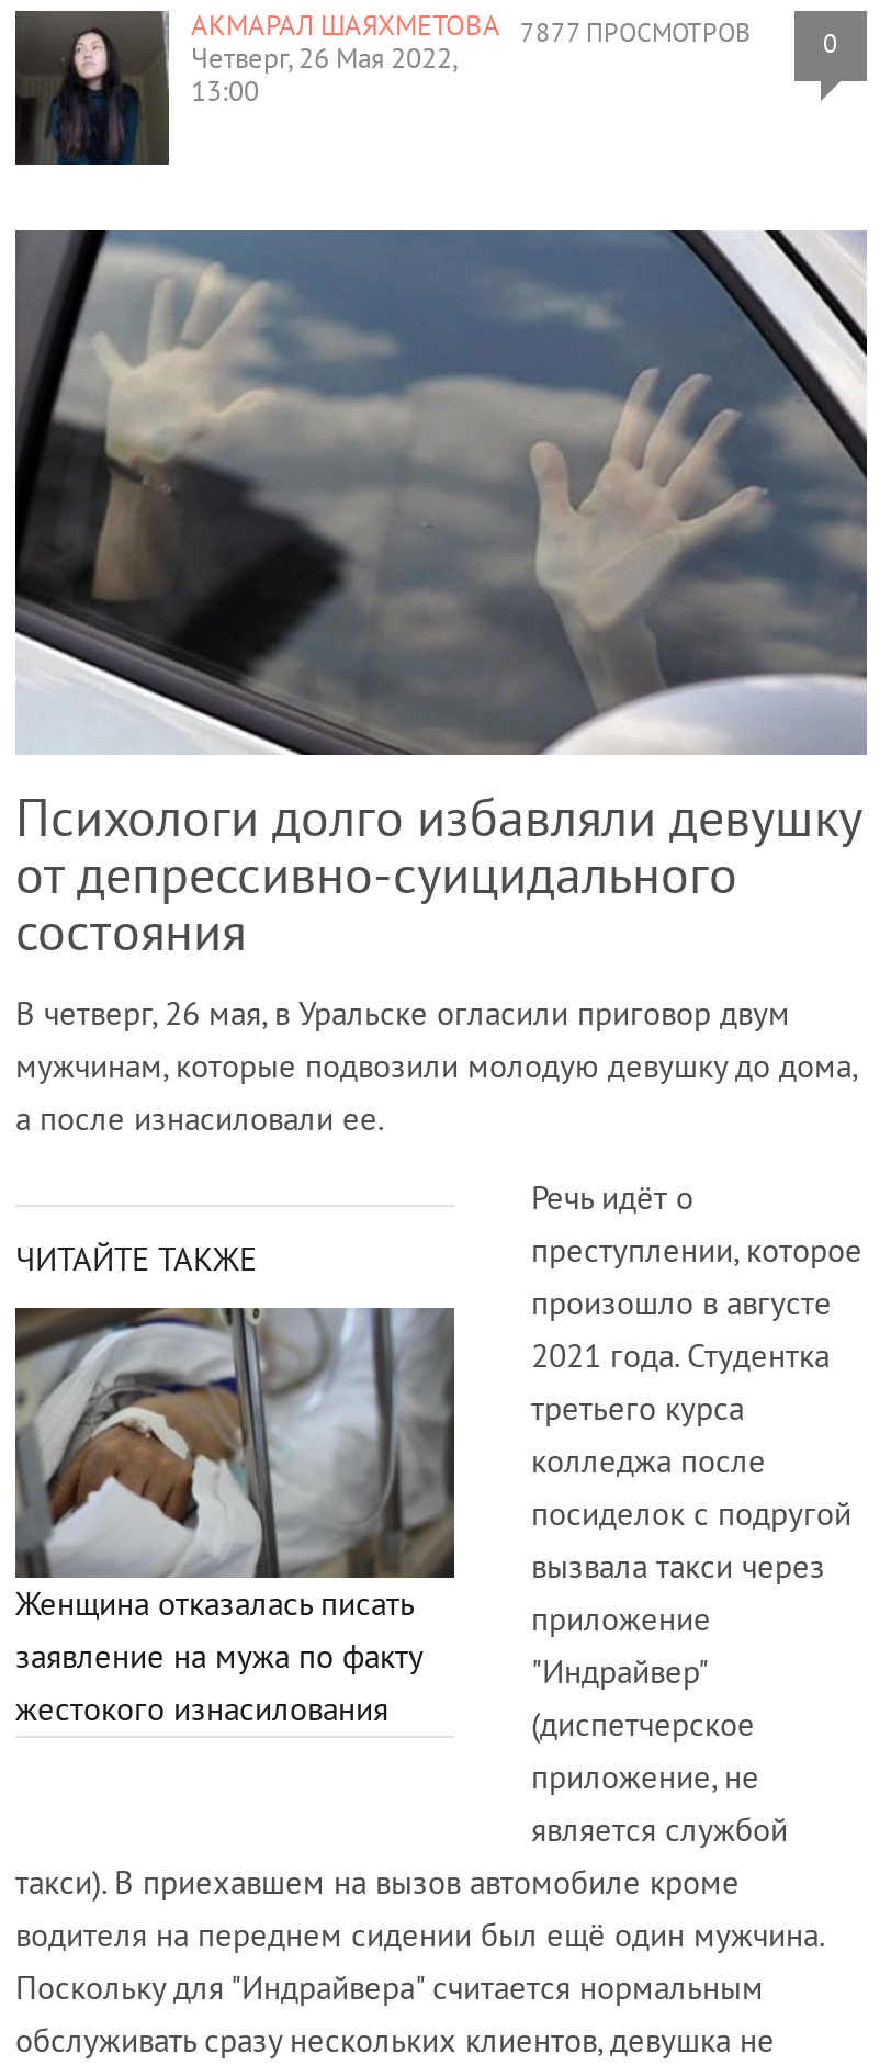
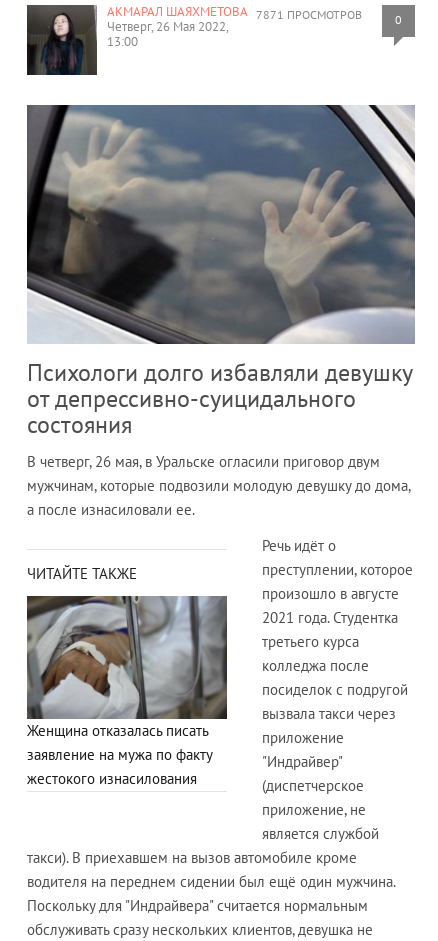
- АКМАРАЛ ШАЯХМЕТОВА 7877 ПРОСМОТРОВ
+ АКМАРАЛ ШАЯХМЕТОВА 7871 ПРОСМОТРОВ
